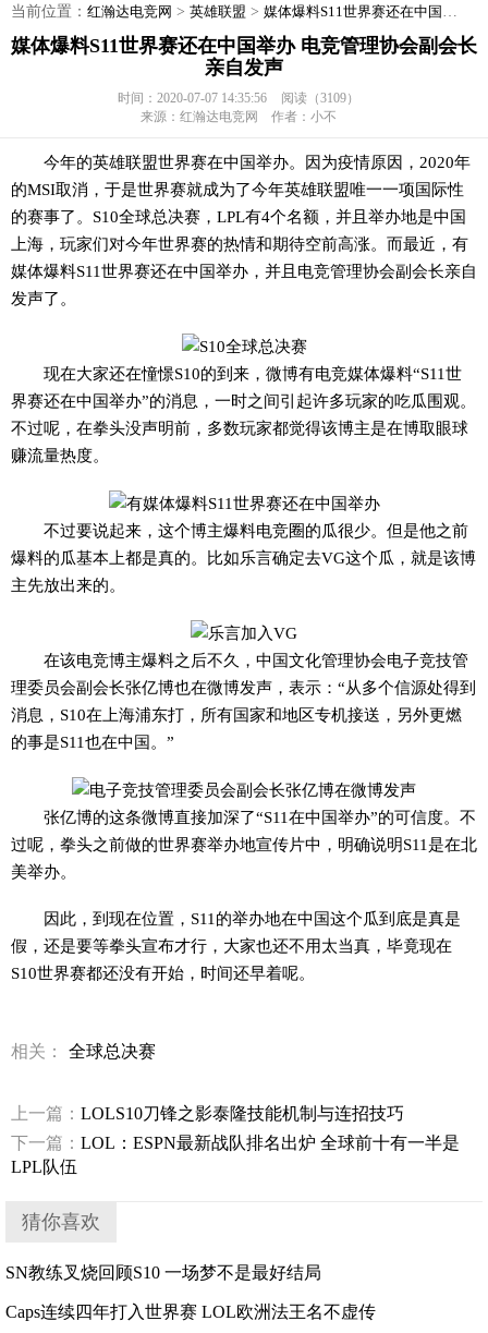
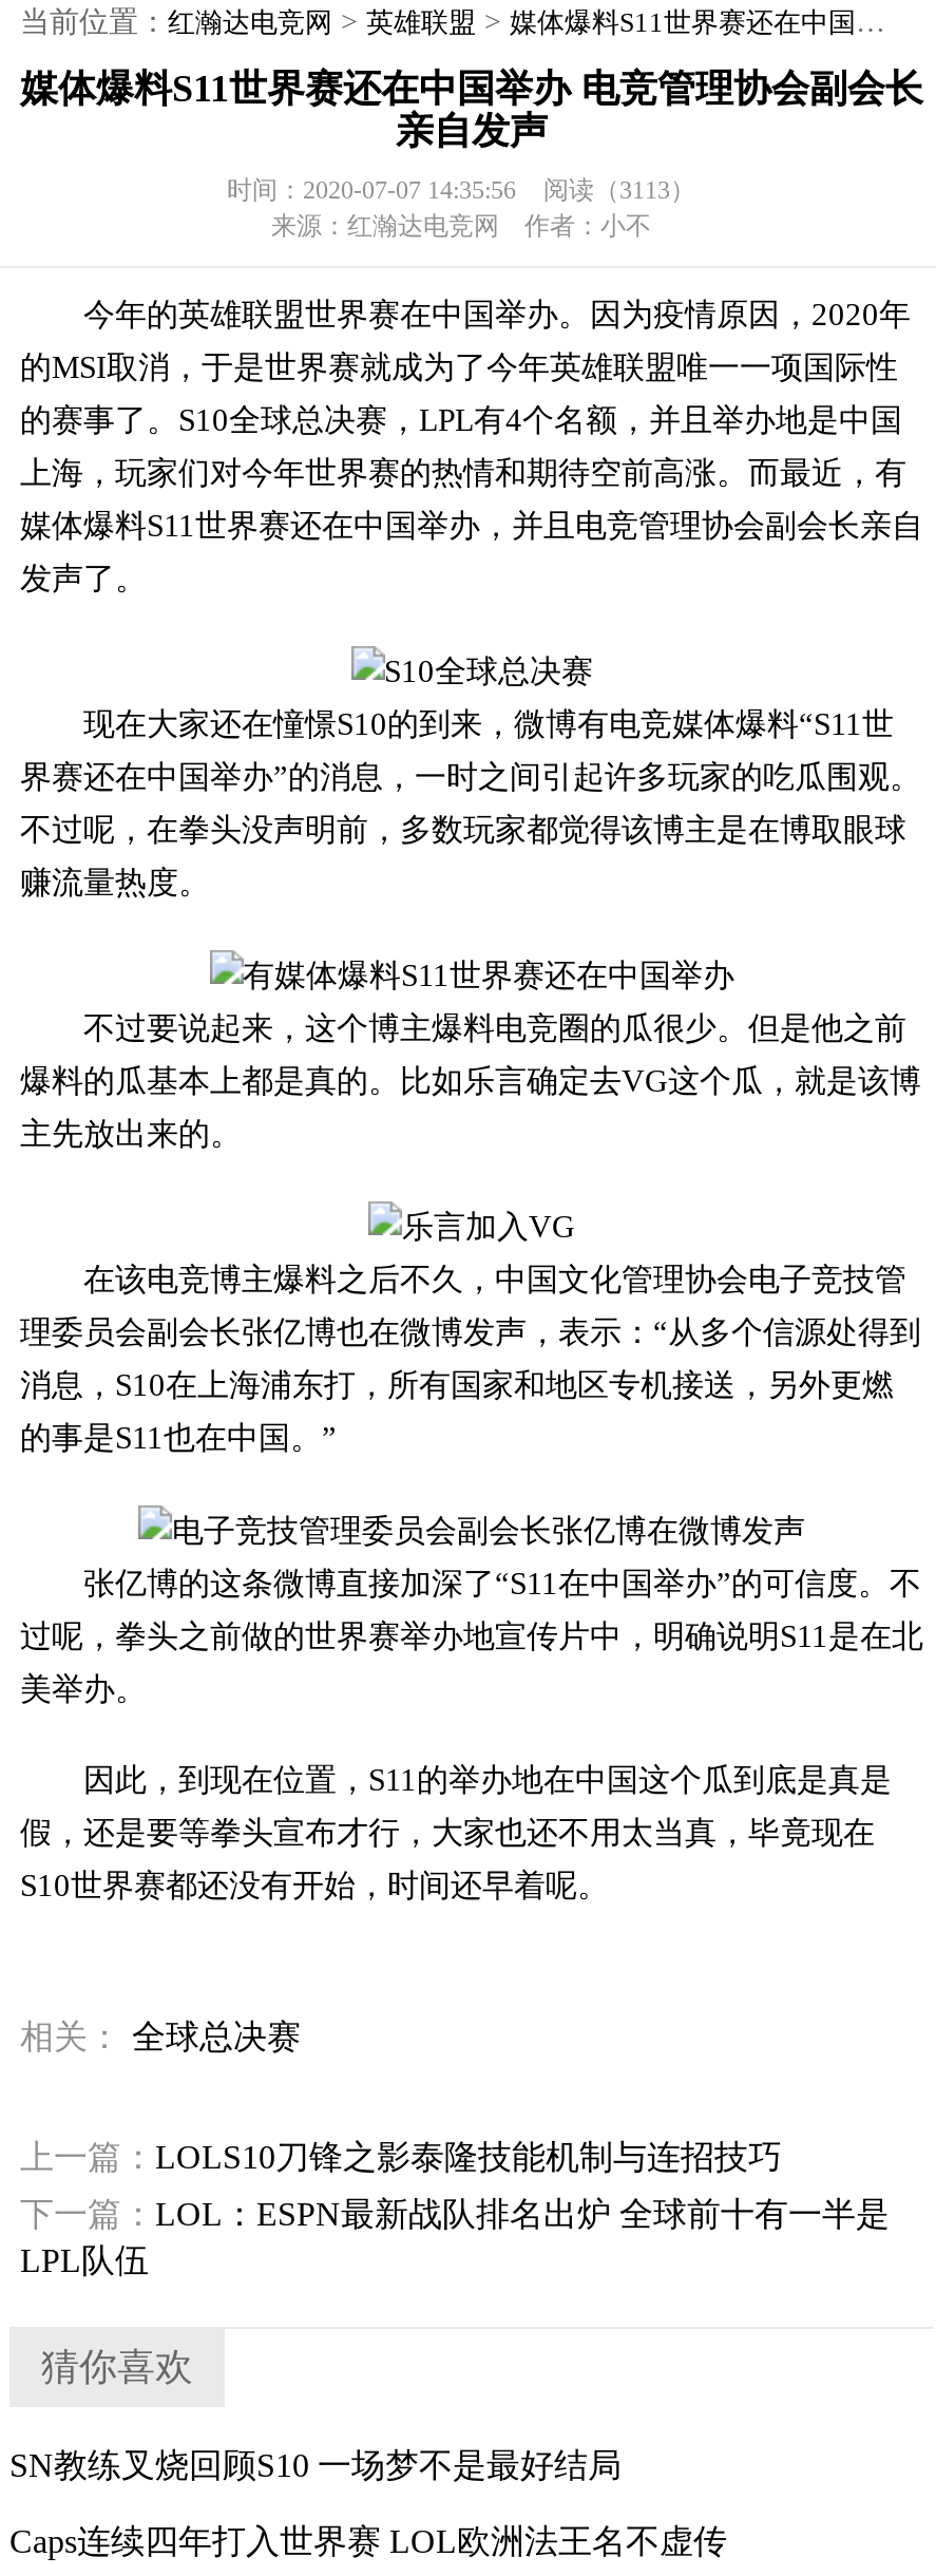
- 时间：2020-07-07 14:35:56 阅读（3109）
+ 时间：2020-07-07 14:35:56 阅读（3113）
